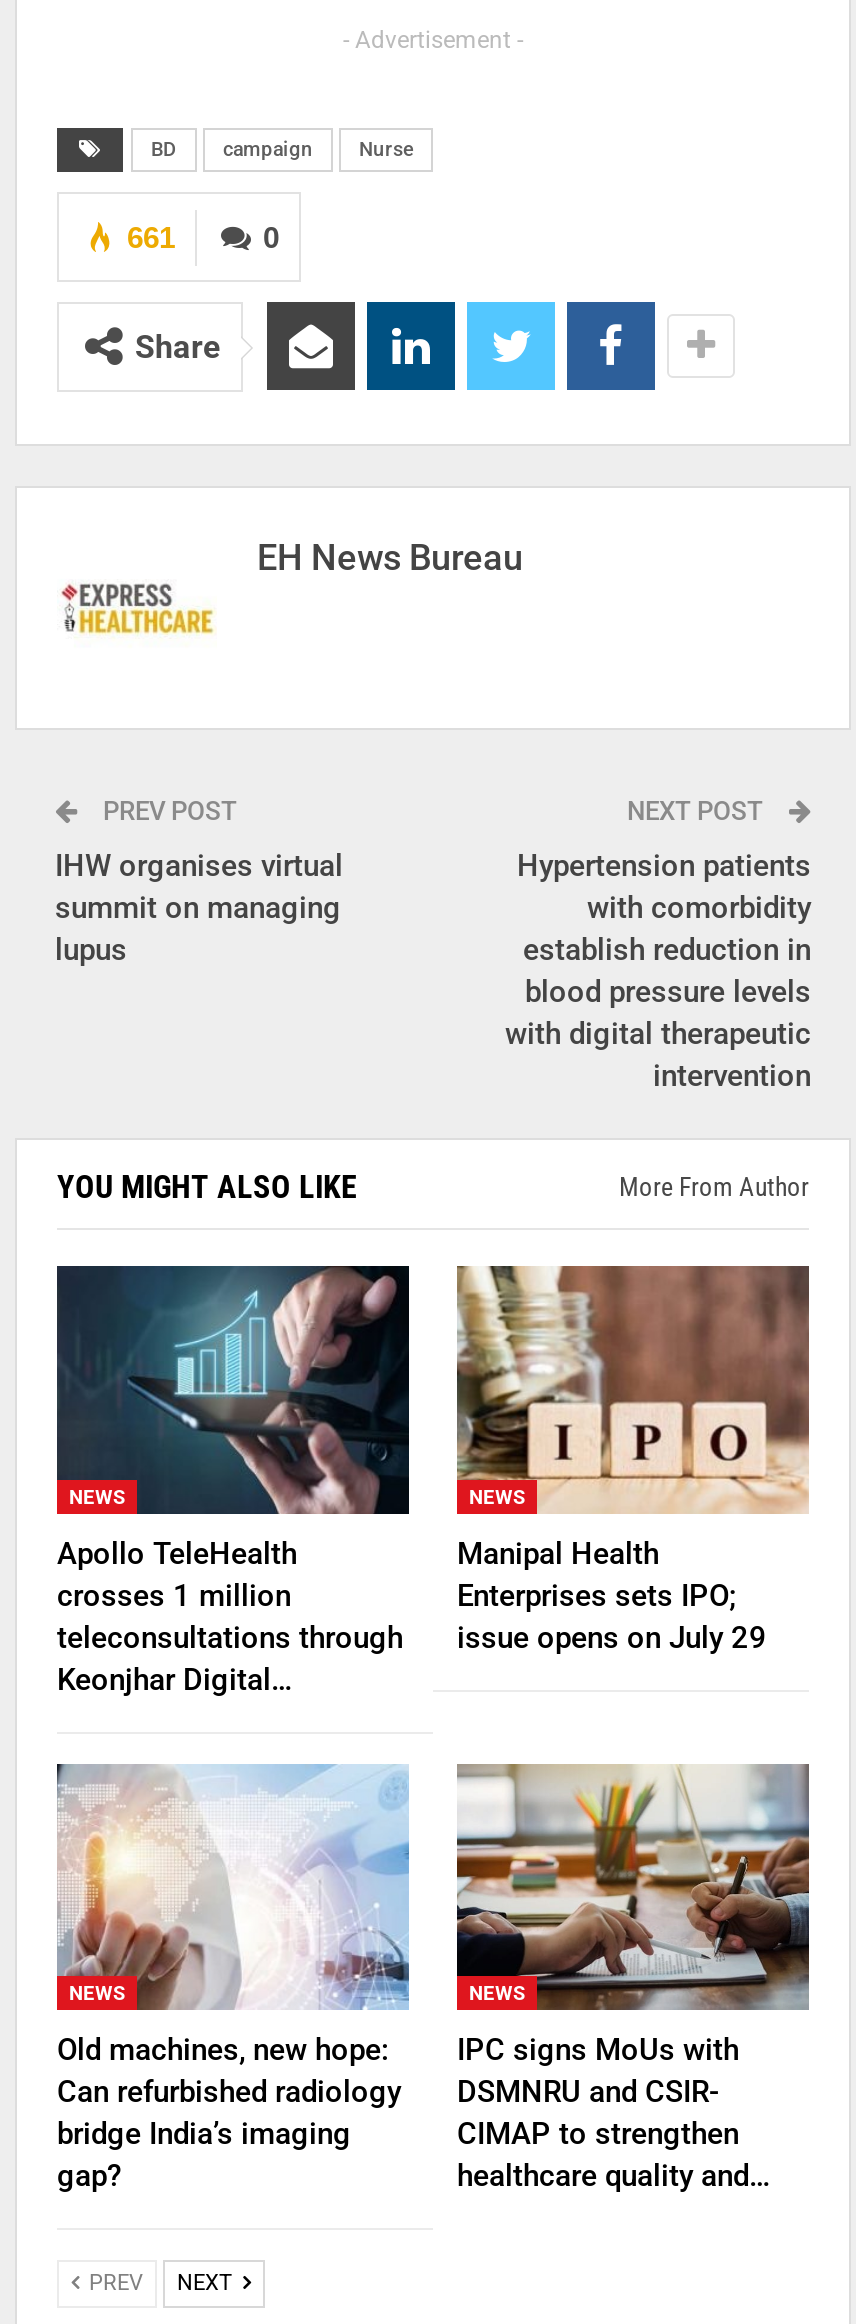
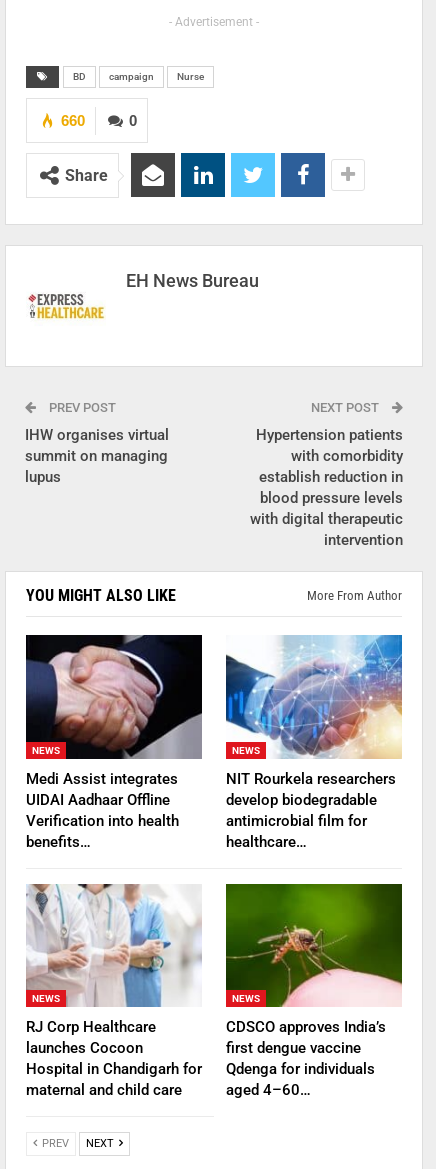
- 661
+ 660

- [image]
- Apollo TeleHealth
- crosses 1 million
- teleconsultations through
- Keonjhar Digital…
+ [image]
+ Medi Assist integrates
+ UIDAI Aadhaar Offline
+ Verification into health
+ benefits…

- [image]
- Manipal Health
- Enterprises sets IPO;
- issue opens on July 29
+ [image]
+ NIT Rourkela researchers
+ develop biodegradable
+ antimicrobial film for
+ healthcare…

- [image]
- Old machines, new hope:
- Can refurbished radiology
- bridge India’s imaging
- gap?
+ [image]
+ RJ Corp Healthcare
+ launches Cocoon
+ Hospital in Chandigarh for
+ maternal and child care

- [image]
- IPC signs MoUs with
- DSMNRU and CSIR-
- CIMAP to strengthen
- healthcare quality and…
+ [image]
+ CDSCO approves India’s
+ first dengue vaccine
+ Qdenga for individuals
+ aged 4–60…
